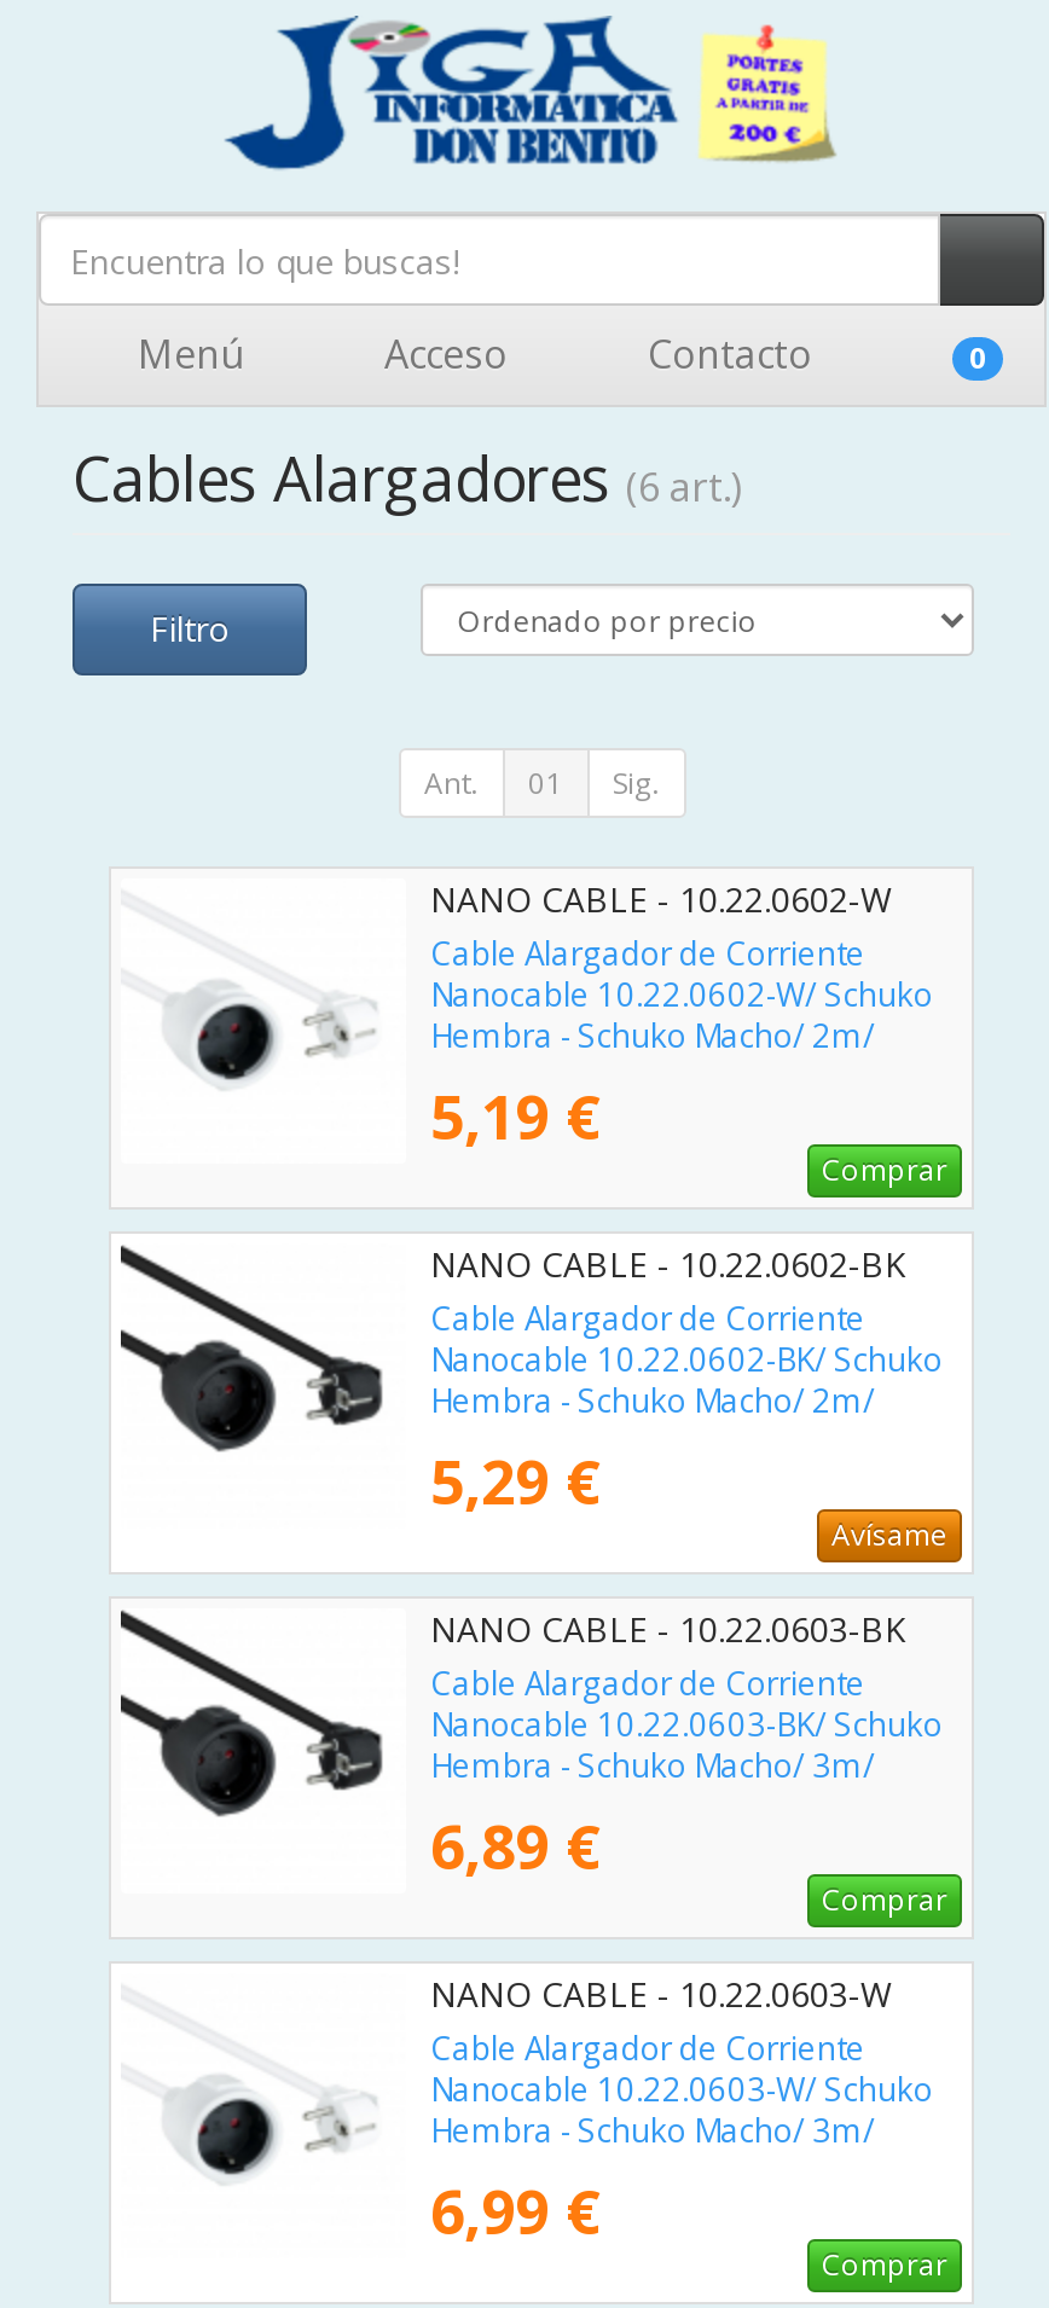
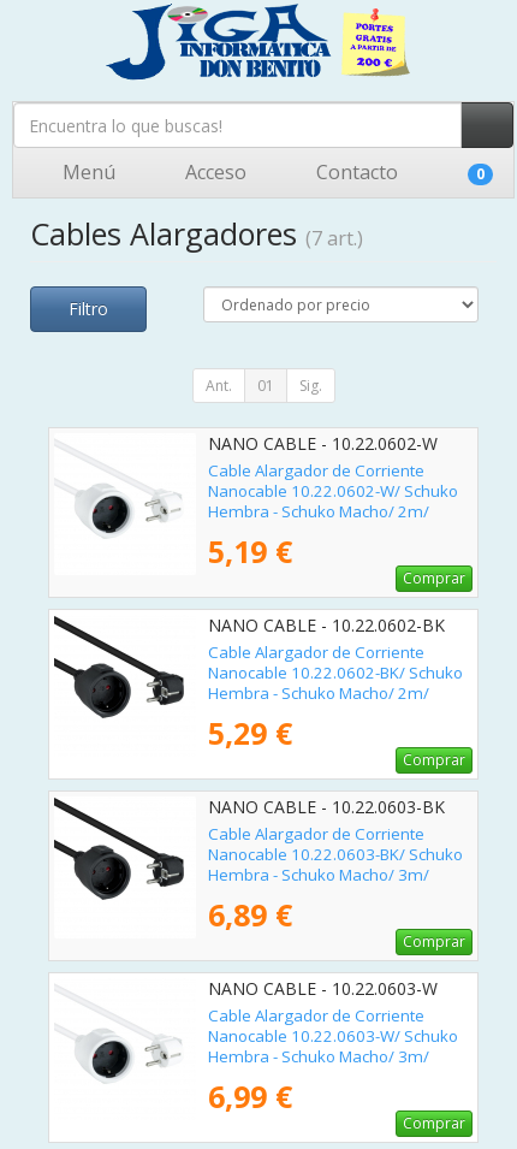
- Cables Alargadores (6 art.)
+ Cables Alargadores (7 art.)

- Avísame
+ Comprar
